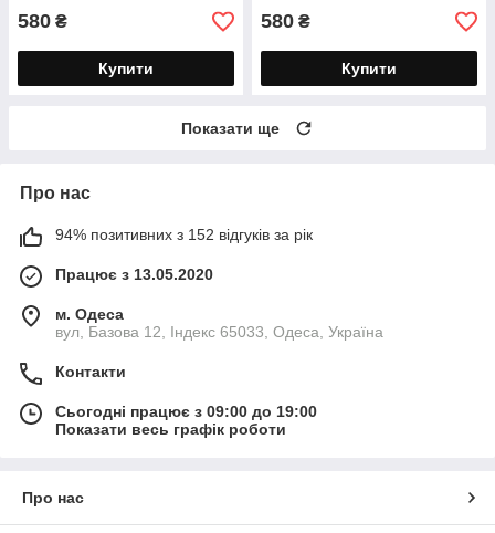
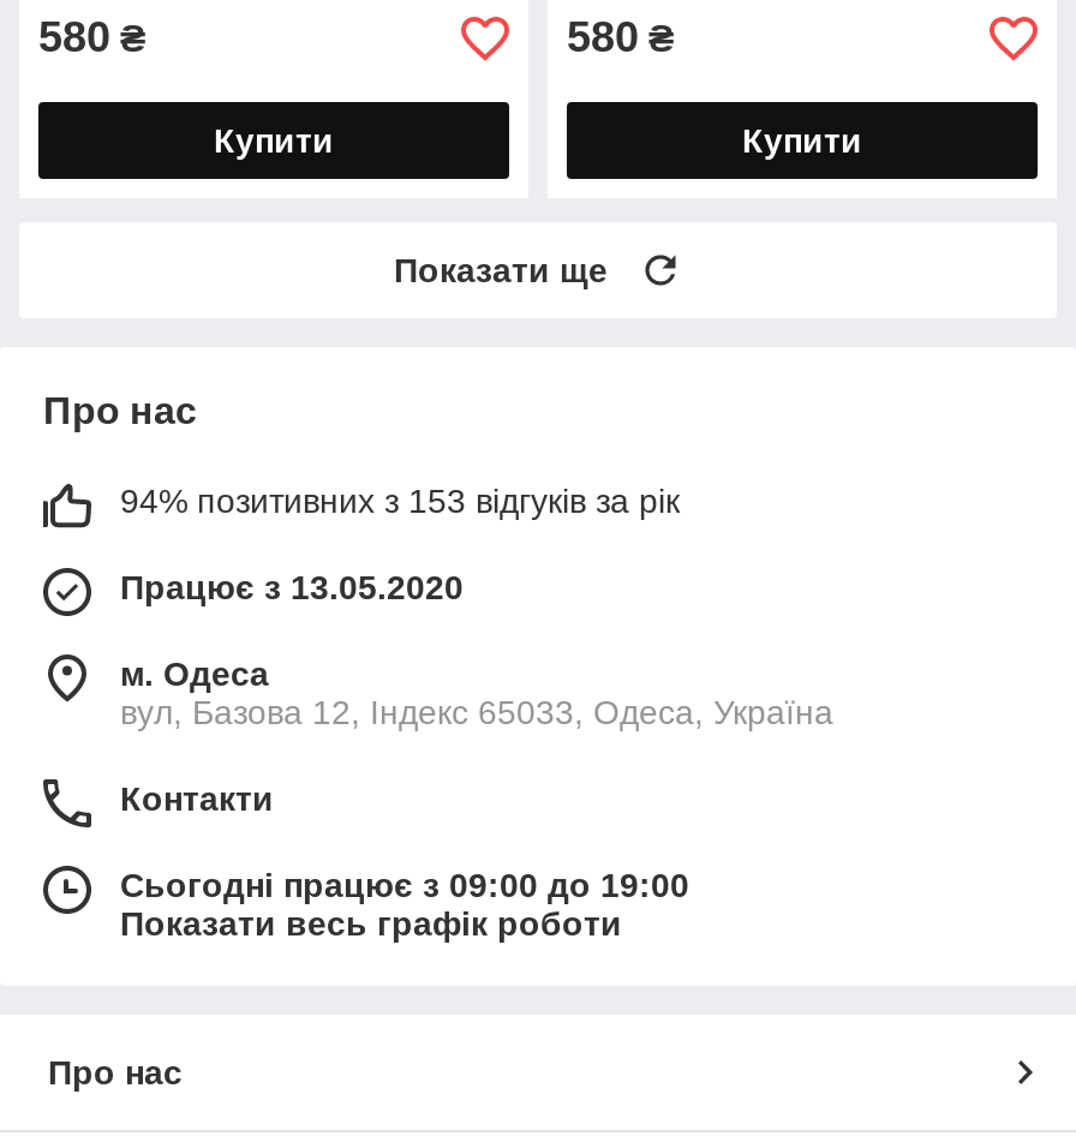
- 94% позитивних з 152 відгуків за рік
+ 94% позитивних з 153 відгуків за рік
